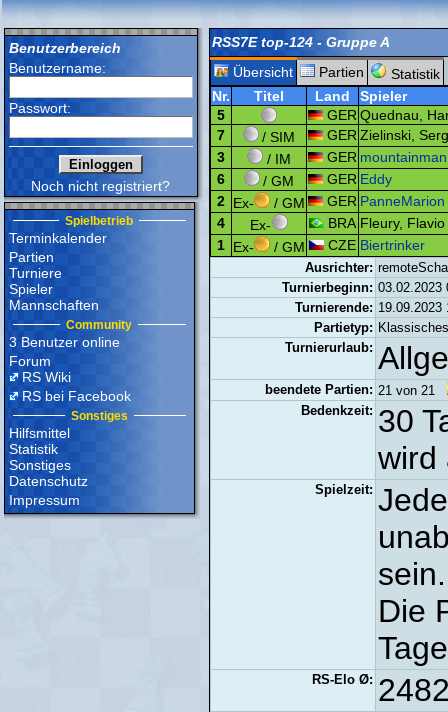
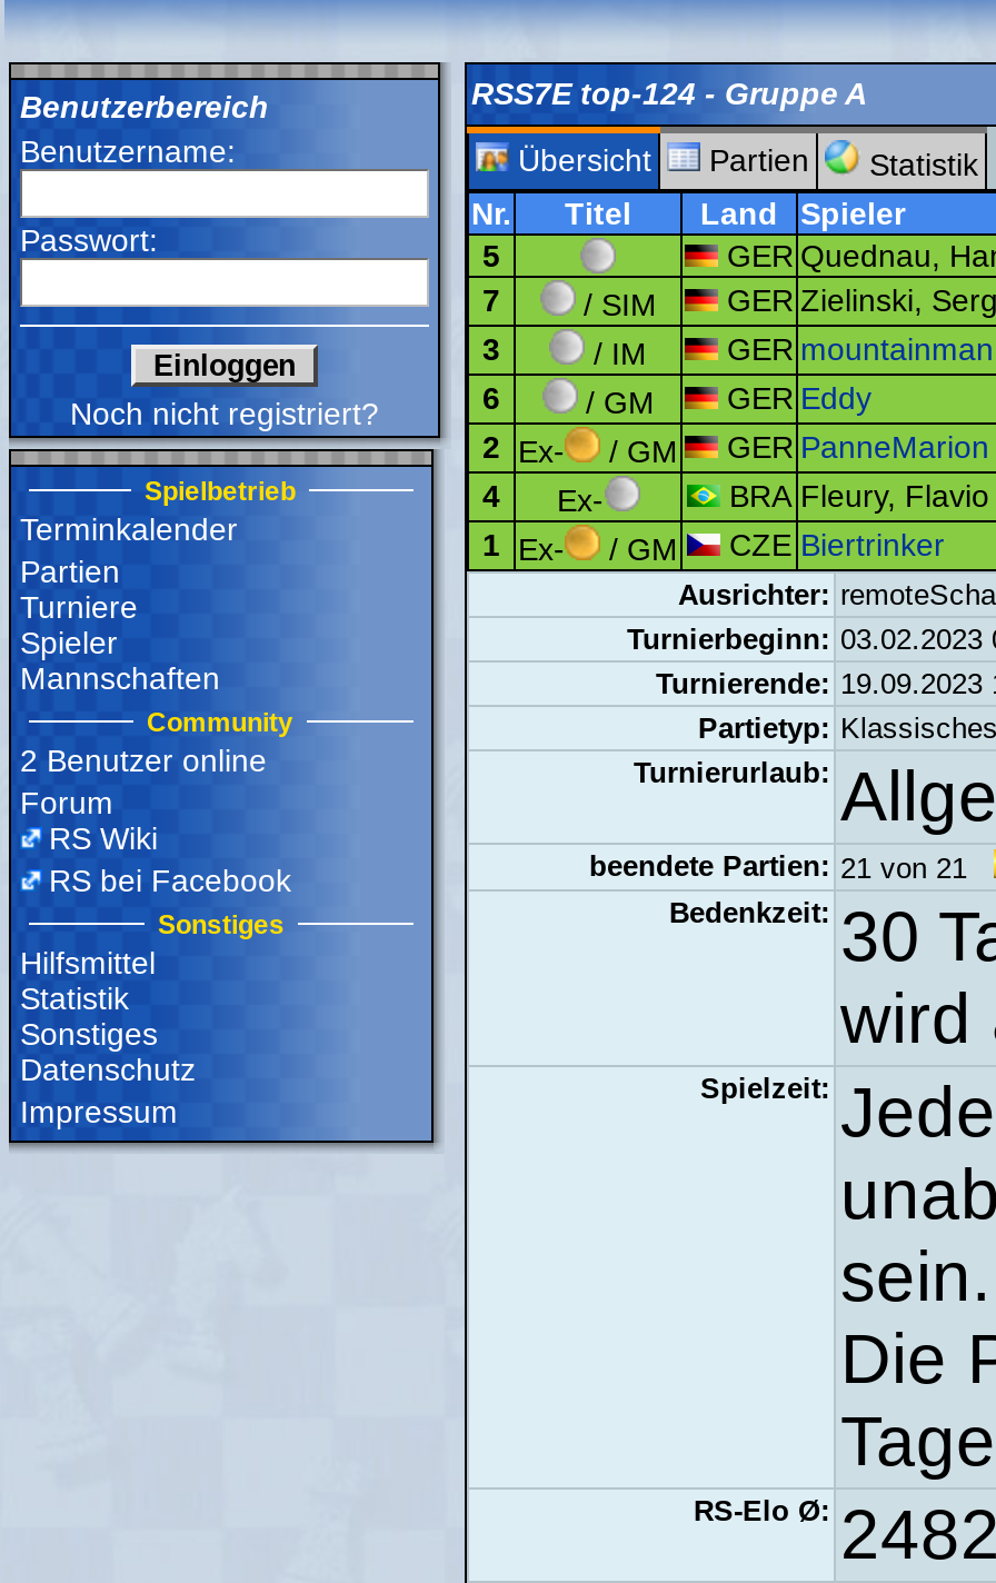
- 3 Benutzer online
+ 2 Benutzer online
